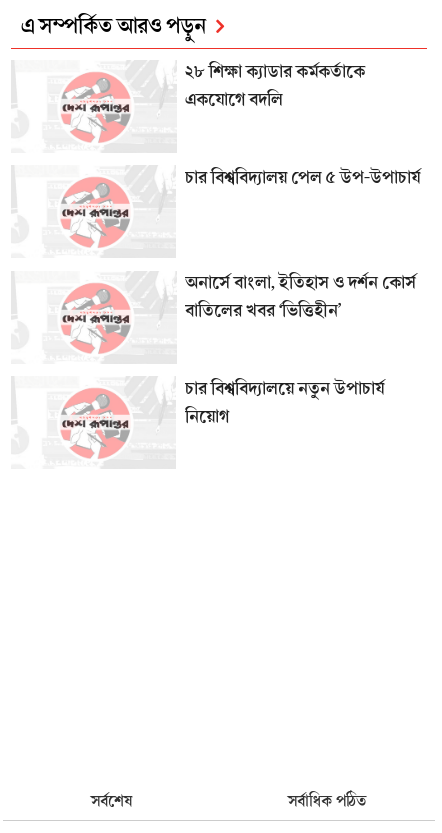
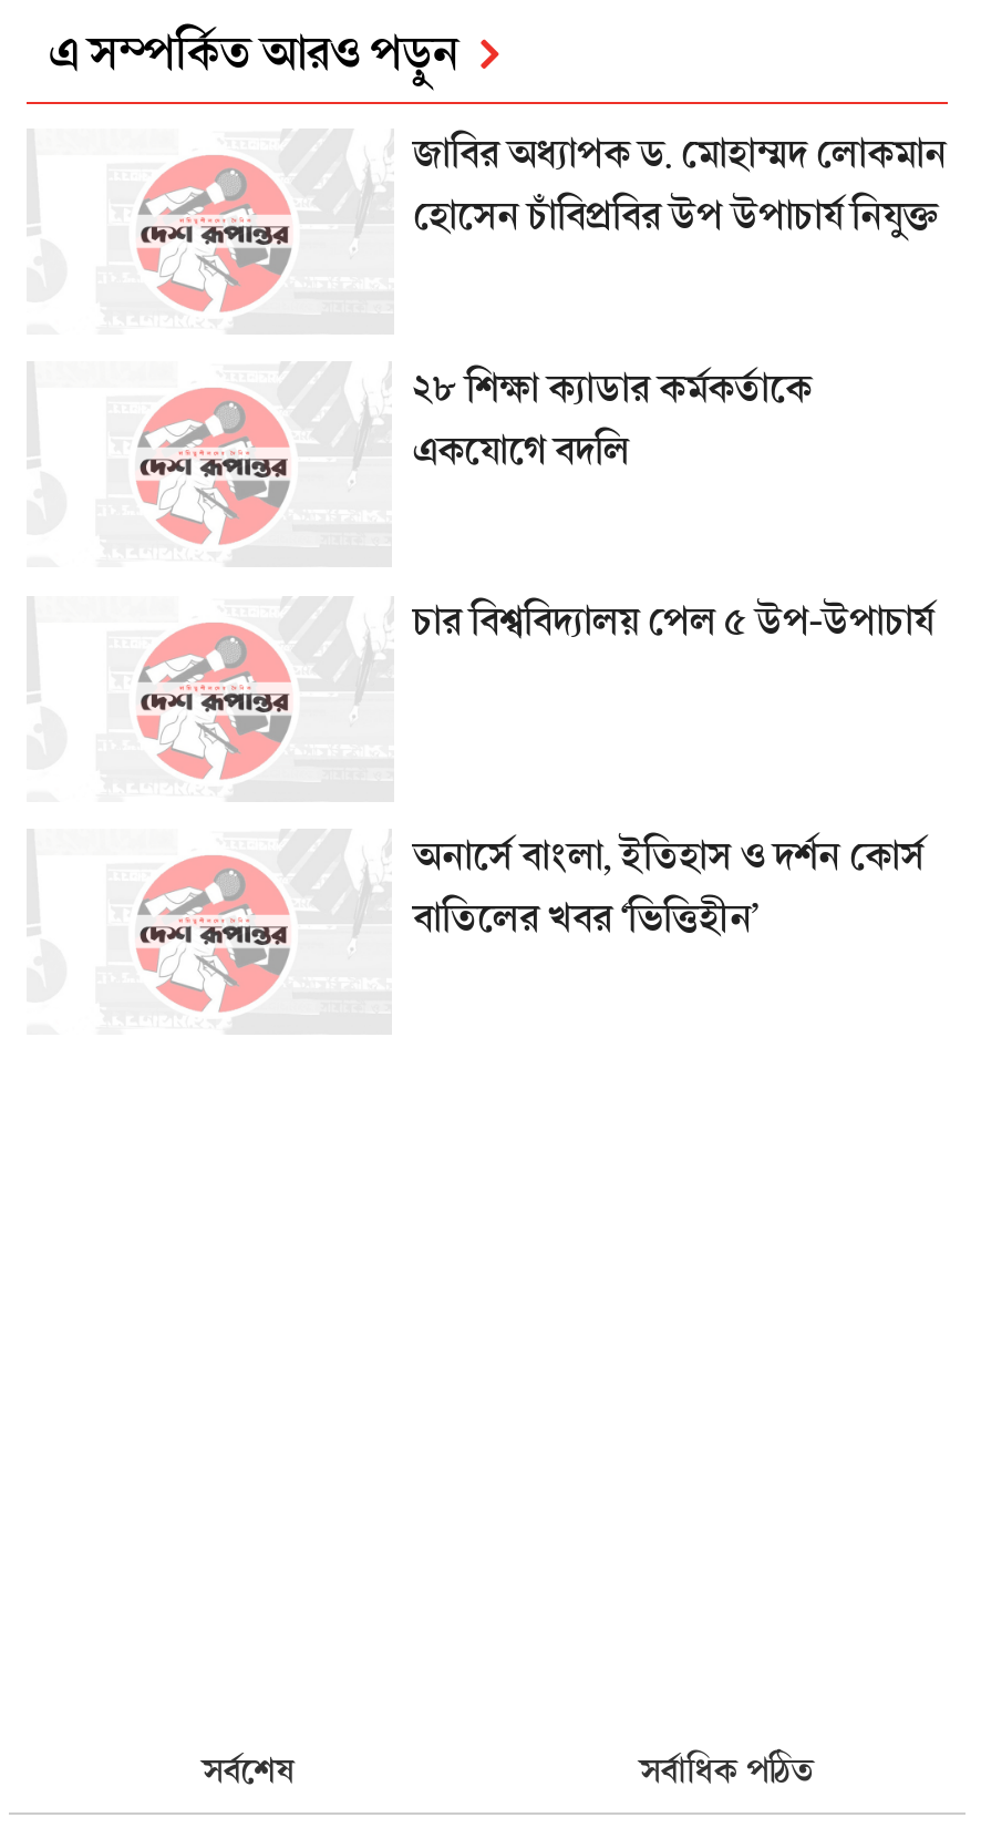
+ জাবির অধ্যাপক ড. মোহাম্মদ লোকমান
+ হোসেন চাঁবিপ্রবির উপ উপাচার্য নিযুক্ত

moved down: ২৮ শিক্ষা ক্যাডার কর্মকর্তাকে | একযোগে বদলি | চার বিশ্ববিদ্যালয় পেল ৫ উপ-উপাচার্য | অনার্সে বাংলা, ইতিহাস ও দর্শন কোর্স | বাতিলের খবর ‘ভিত্তিহীন’

- চার বিশ্ববিদ্যালয়ে নতুন উপাচার্য
- নিয়োগ
